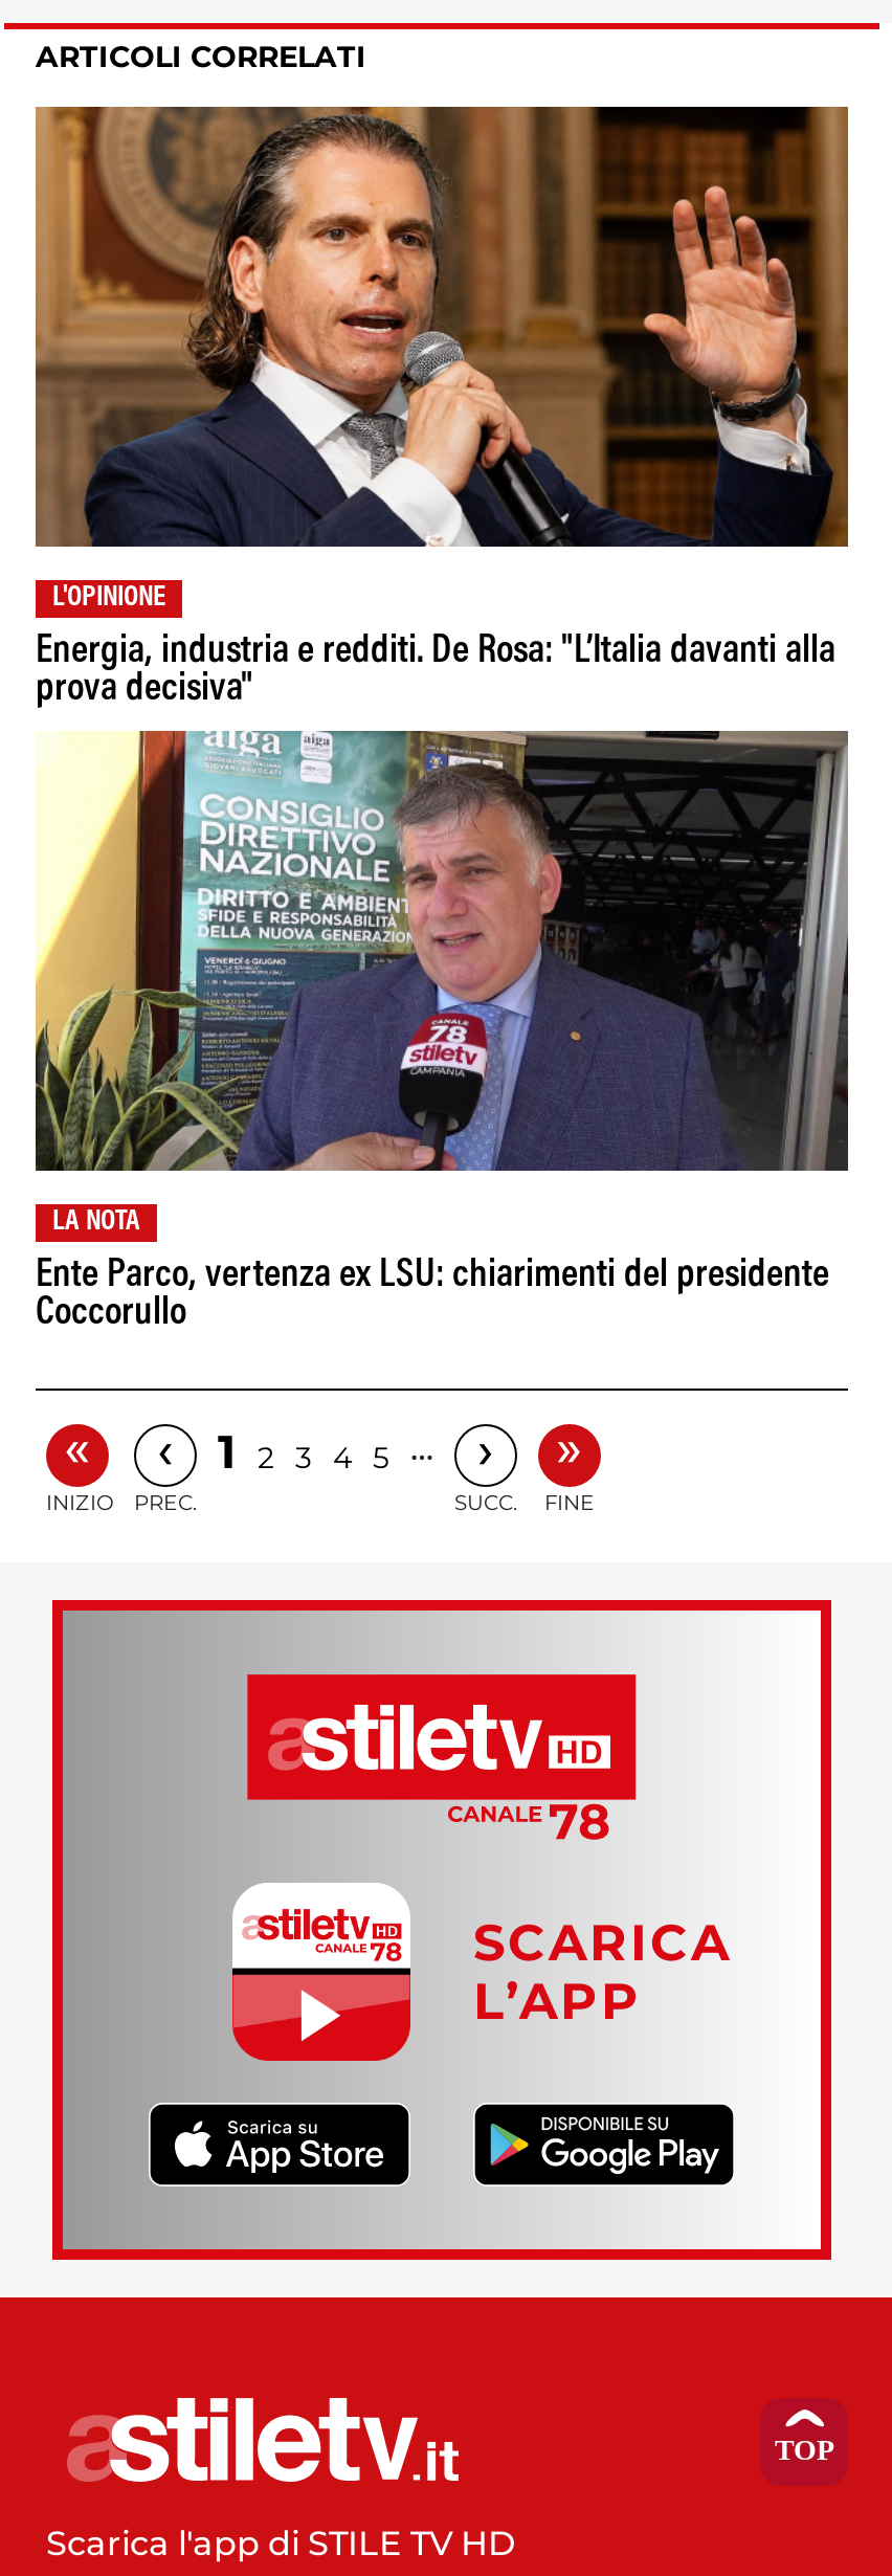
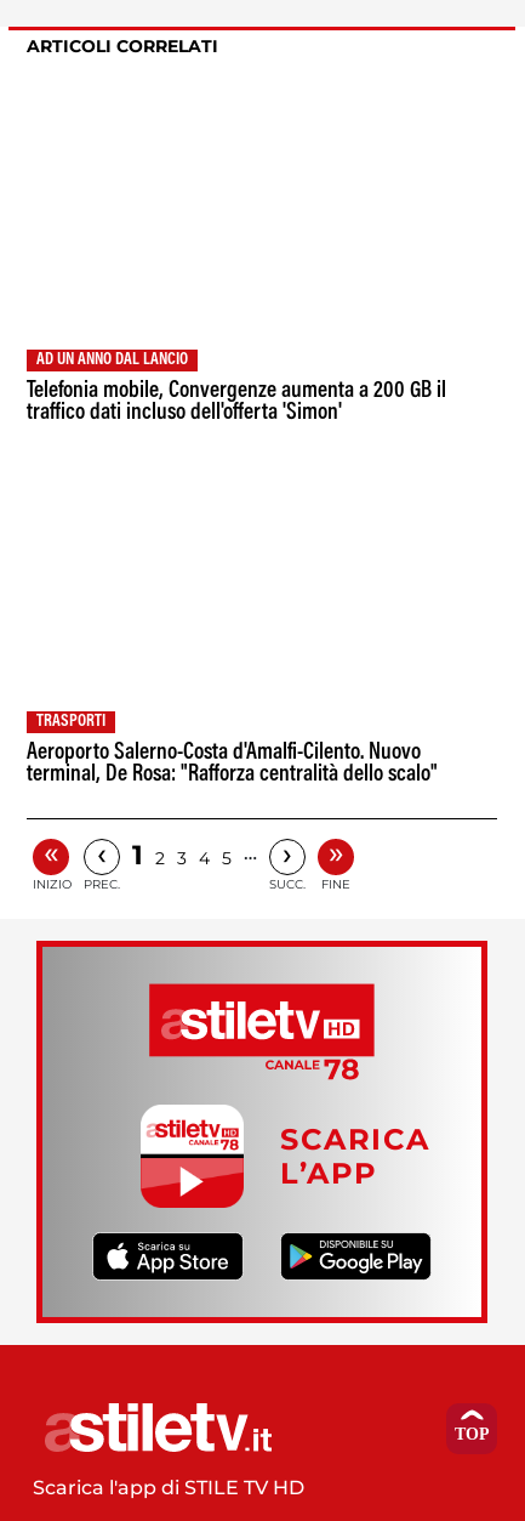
- [image]

- L'OPINIONE
+ AD UN ANNO DAL LANCIO

- Energia, industria e redditi. De Rosa: "L’Italia davanti alla
- prova decisiva"
+ Telefonia mobile, Convergenze aumenta a 200 GB il
+ traffico dati incluso dell'offerta 'Simon'

- [image]

- LA NOTA
+ TRASPORTI

- Ente Parco, vertenza ex LSU: chiarimenti del presidente
- Coccorullo
+ Aeroporto Salerno-Costa d'Amalfi-Cilento. Nuovo
+ terminal, De Rosa: "Rafforza centralità dello scalo"
